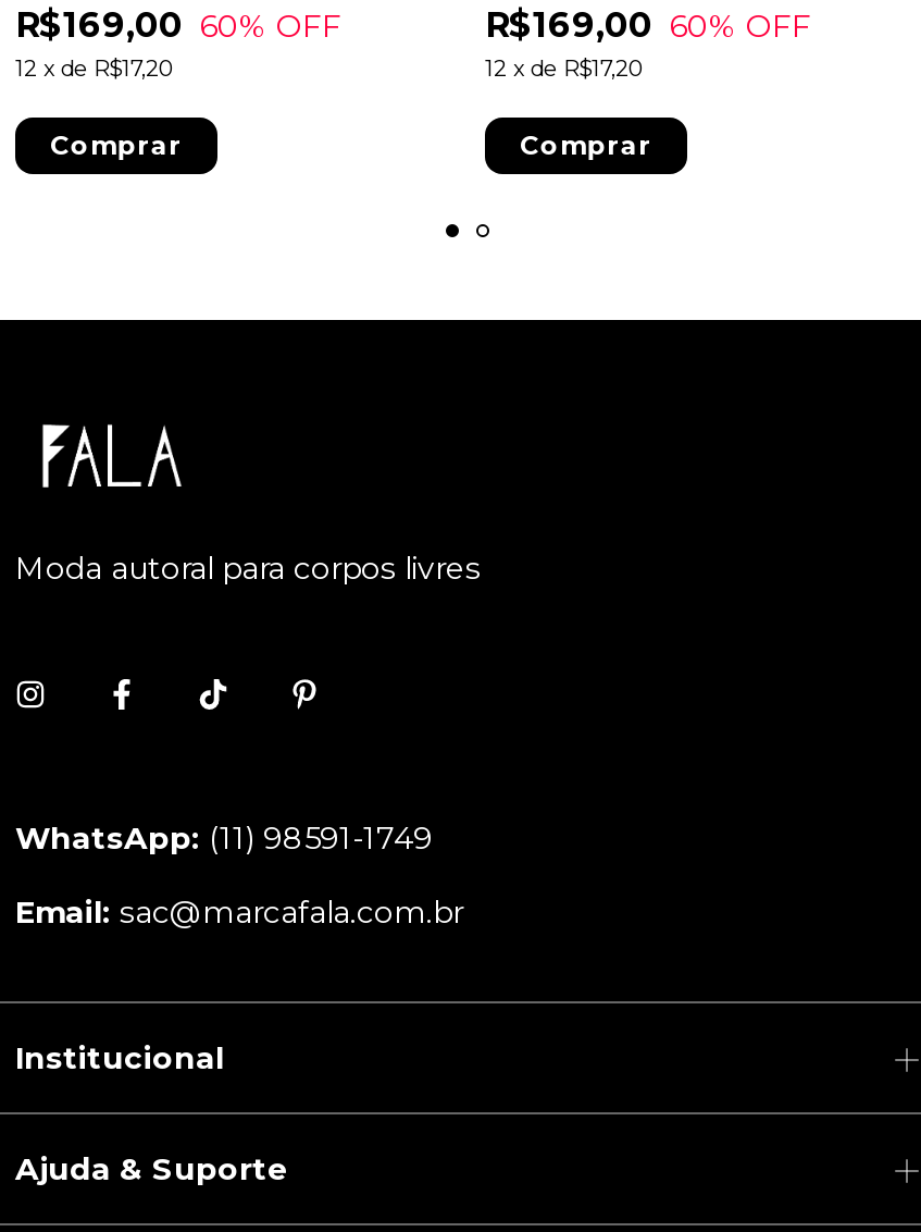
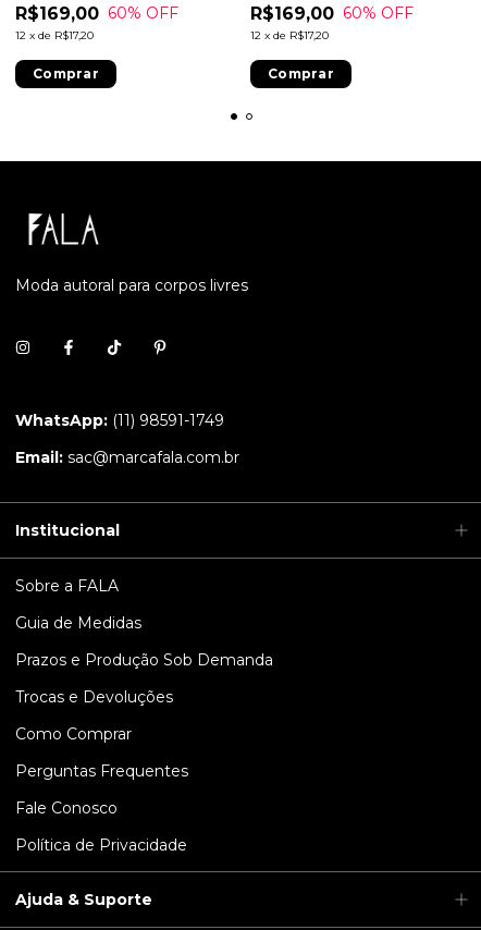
+ Sobre a FALA
+ Guia de Medidas
+ Prazos e Produção Sob Demanda
+ Trocas e Devoluções
+ Como Comprar
+ Perguntas Frequentes
+ Fale Conosco
+ Política de Privacidade
